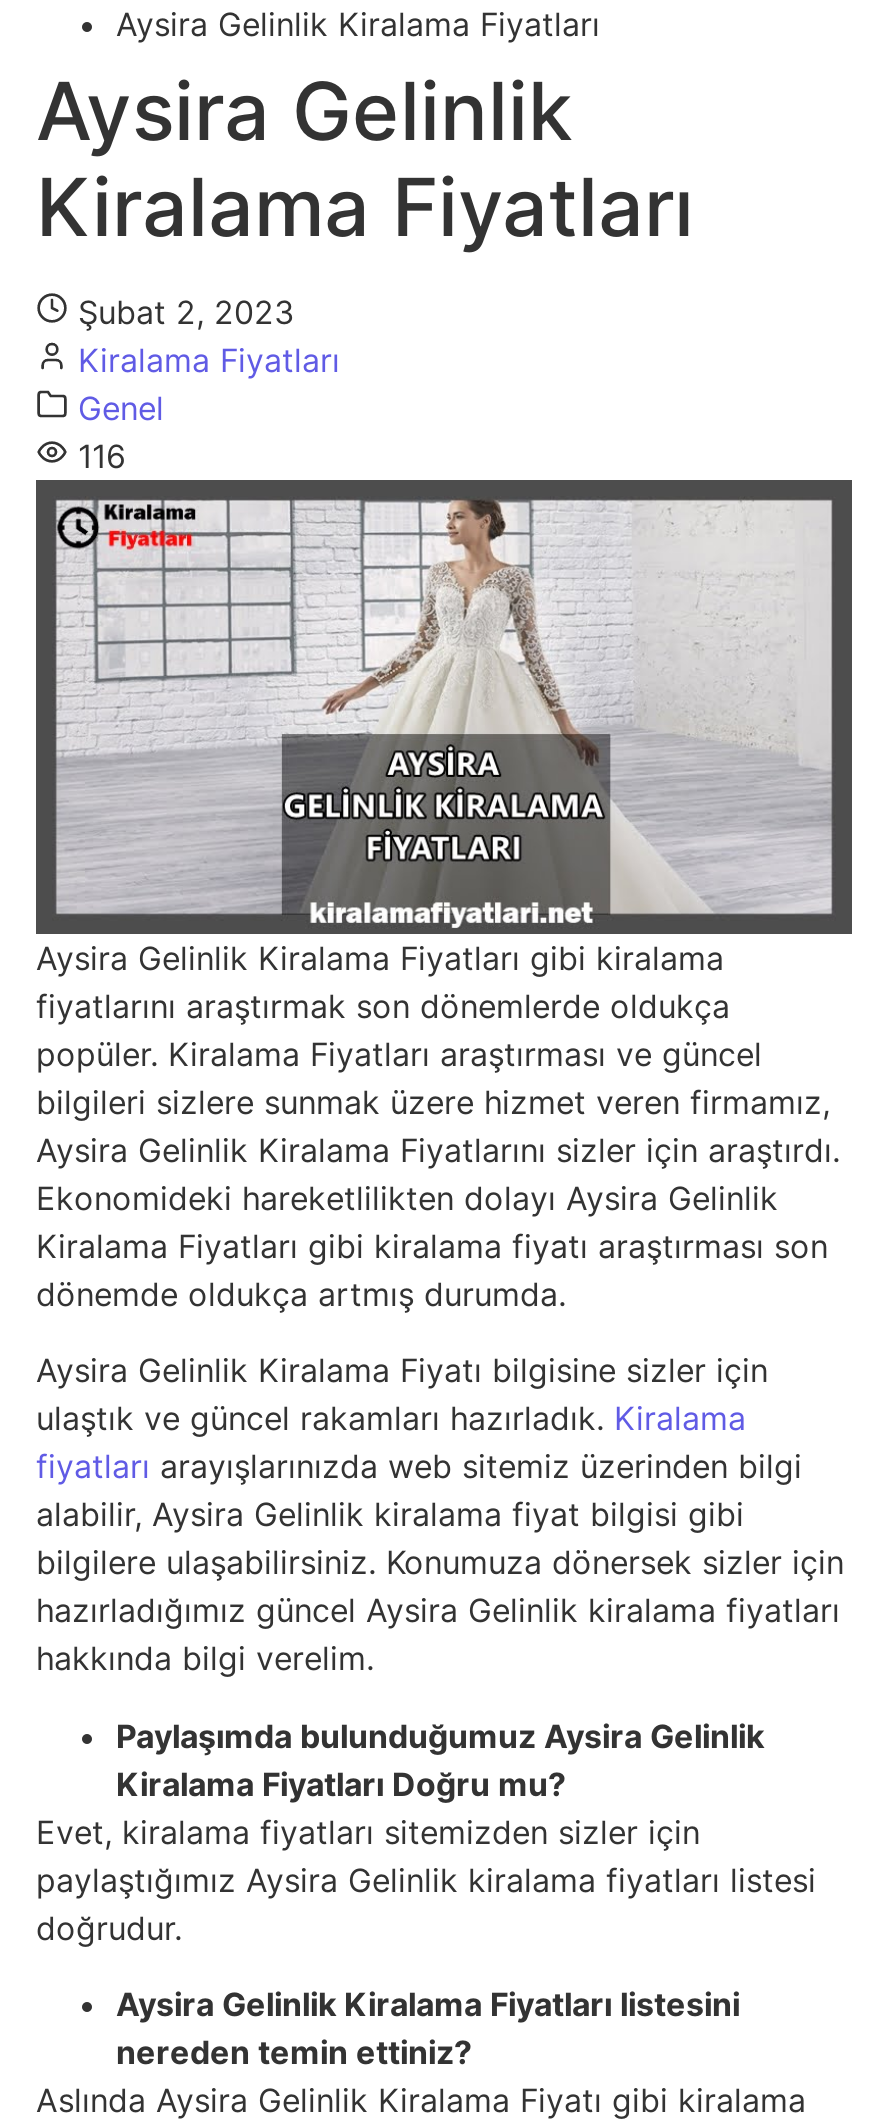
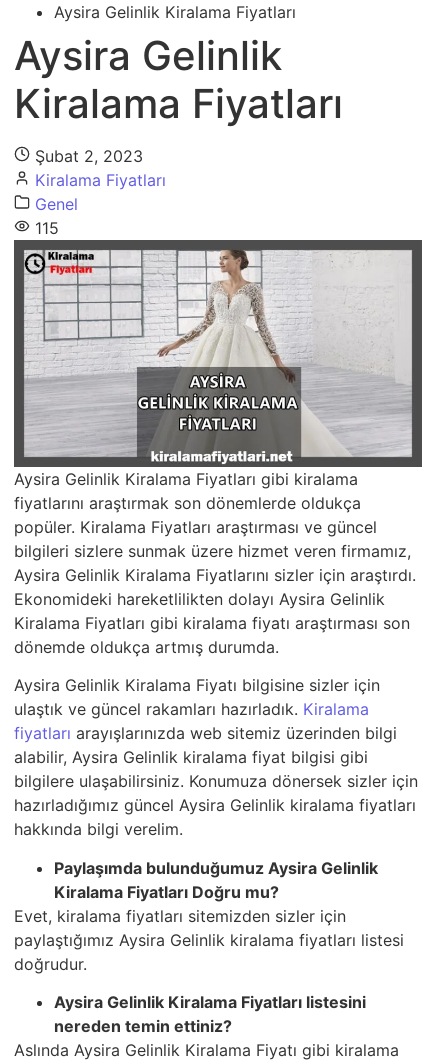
- 116
+ 115
